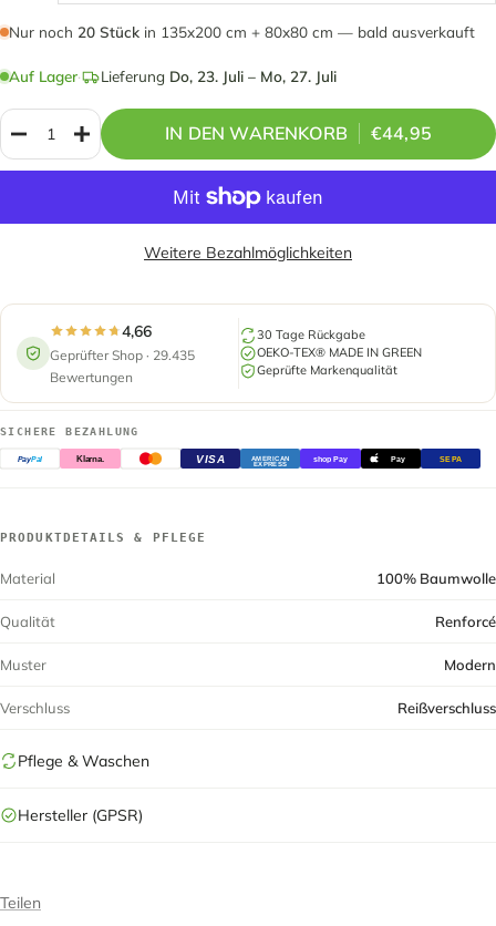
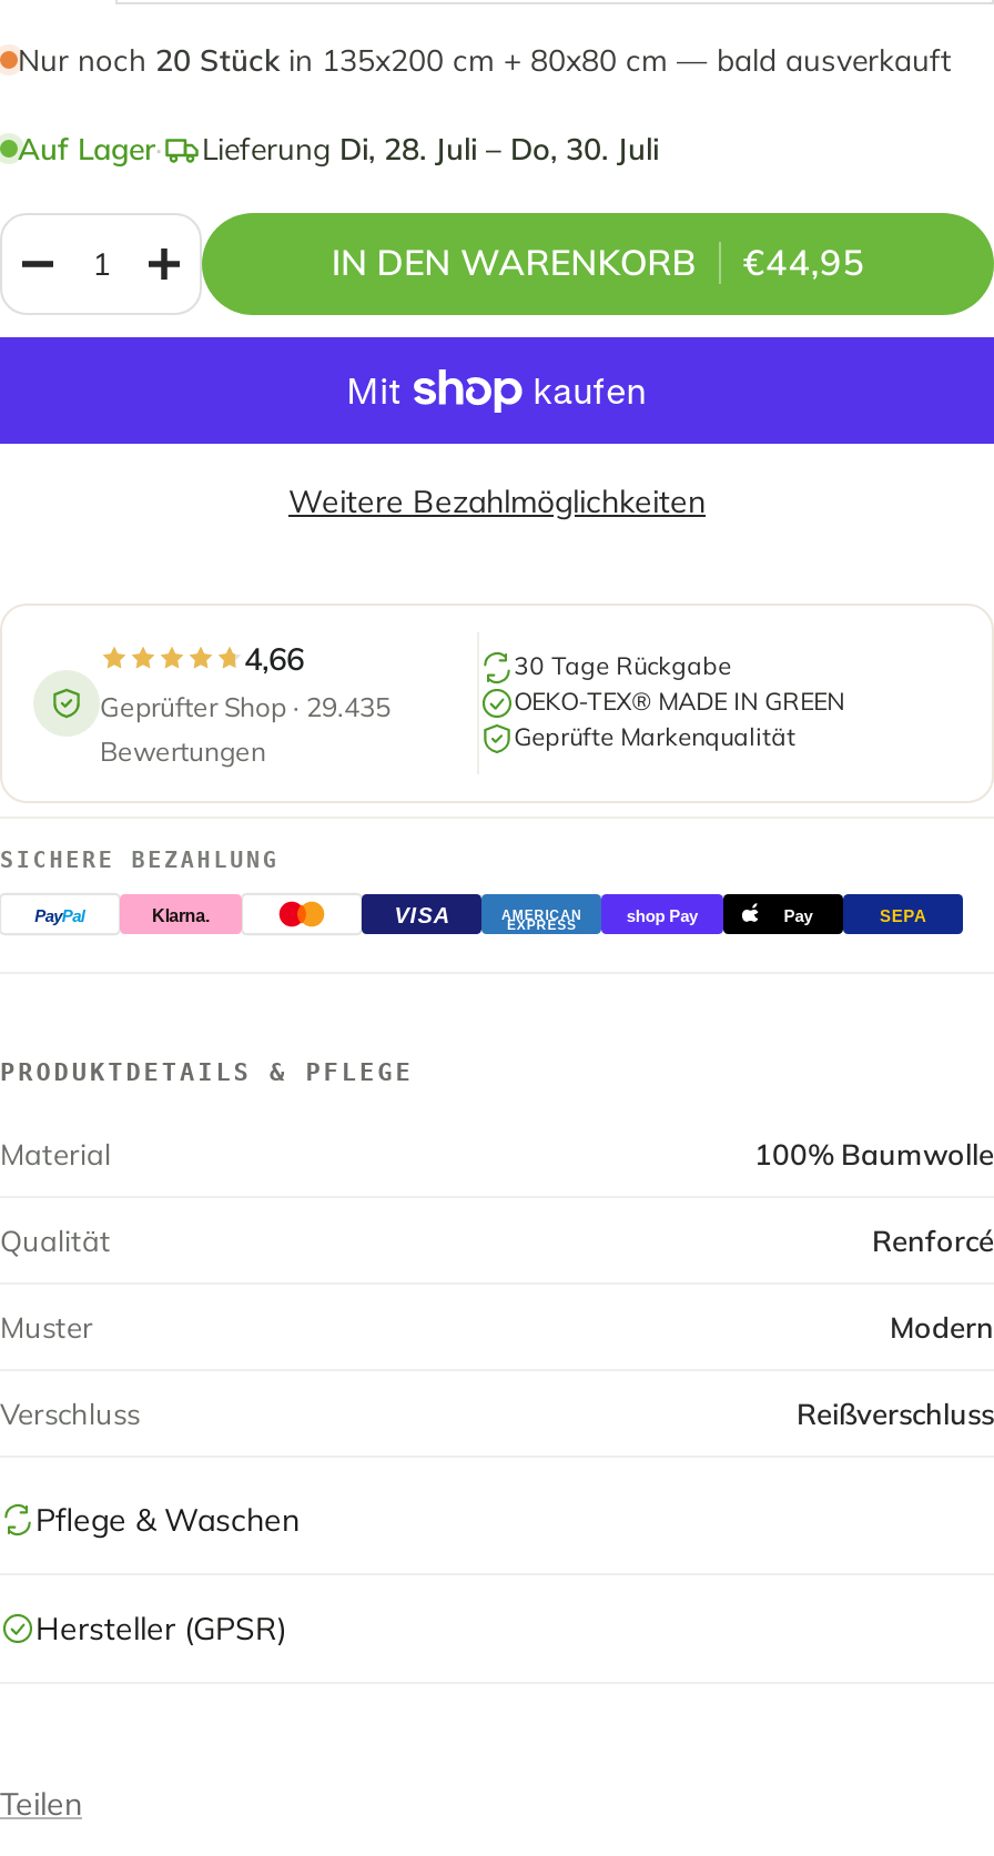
- Lieferung Do, 23. Juli – Mo, 27. Juli
+ Lieferung Di, 28. Juli – Do, 30. Juli
